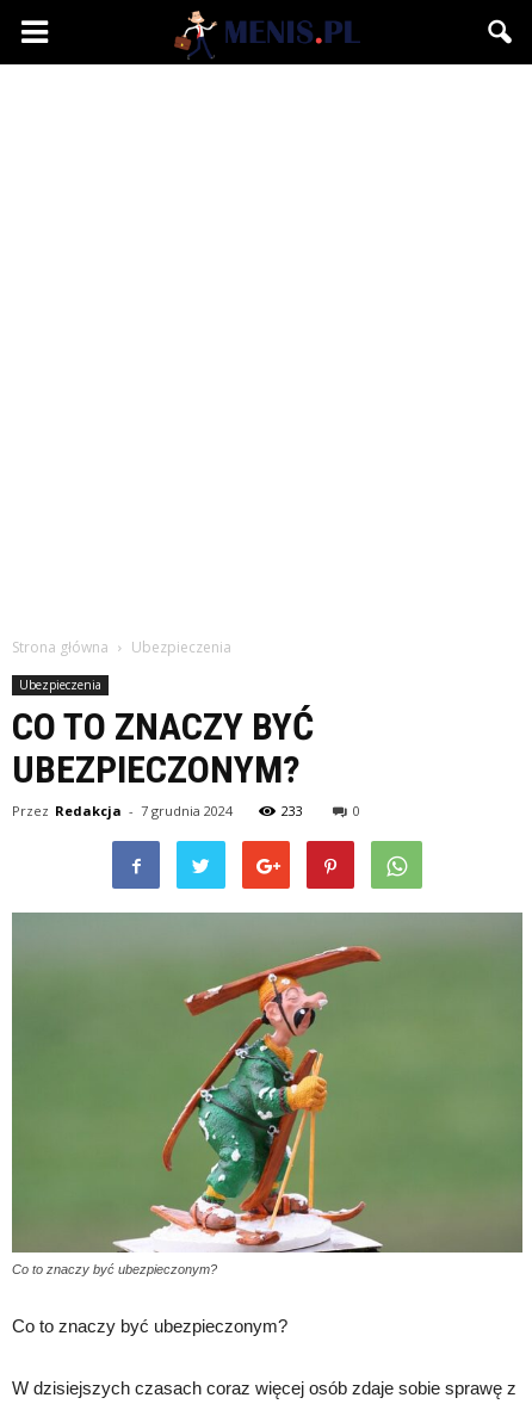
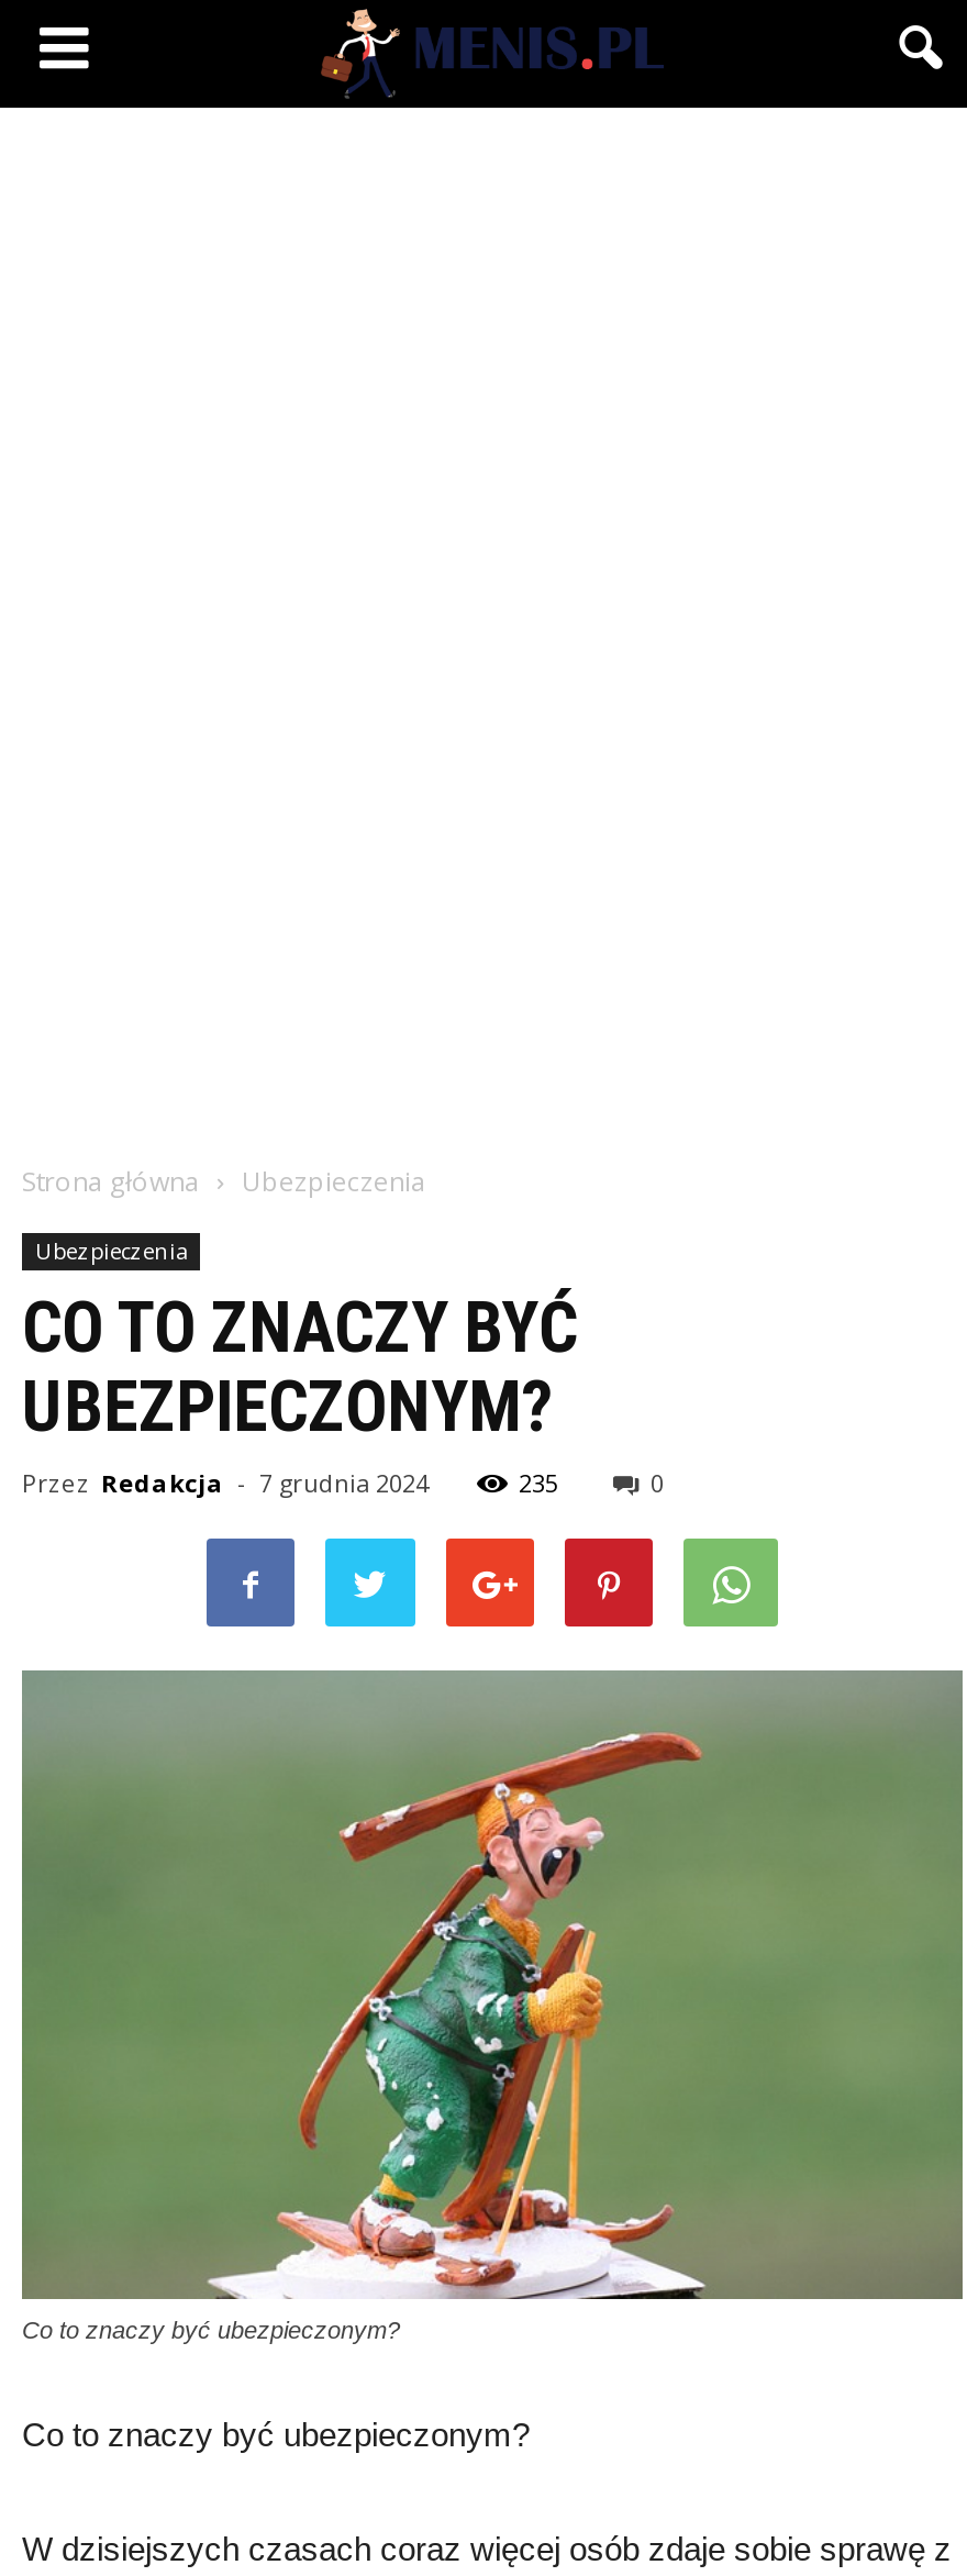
- 233
+ 235
